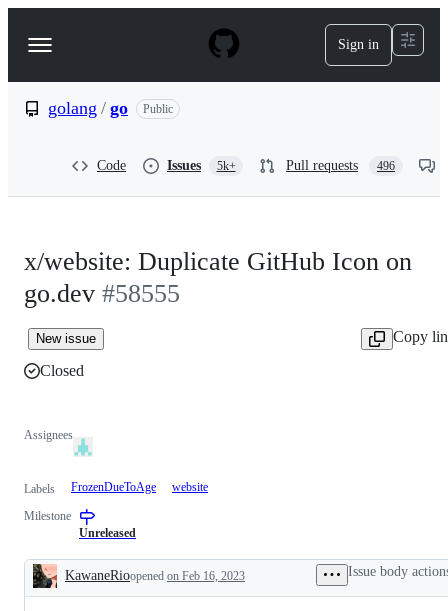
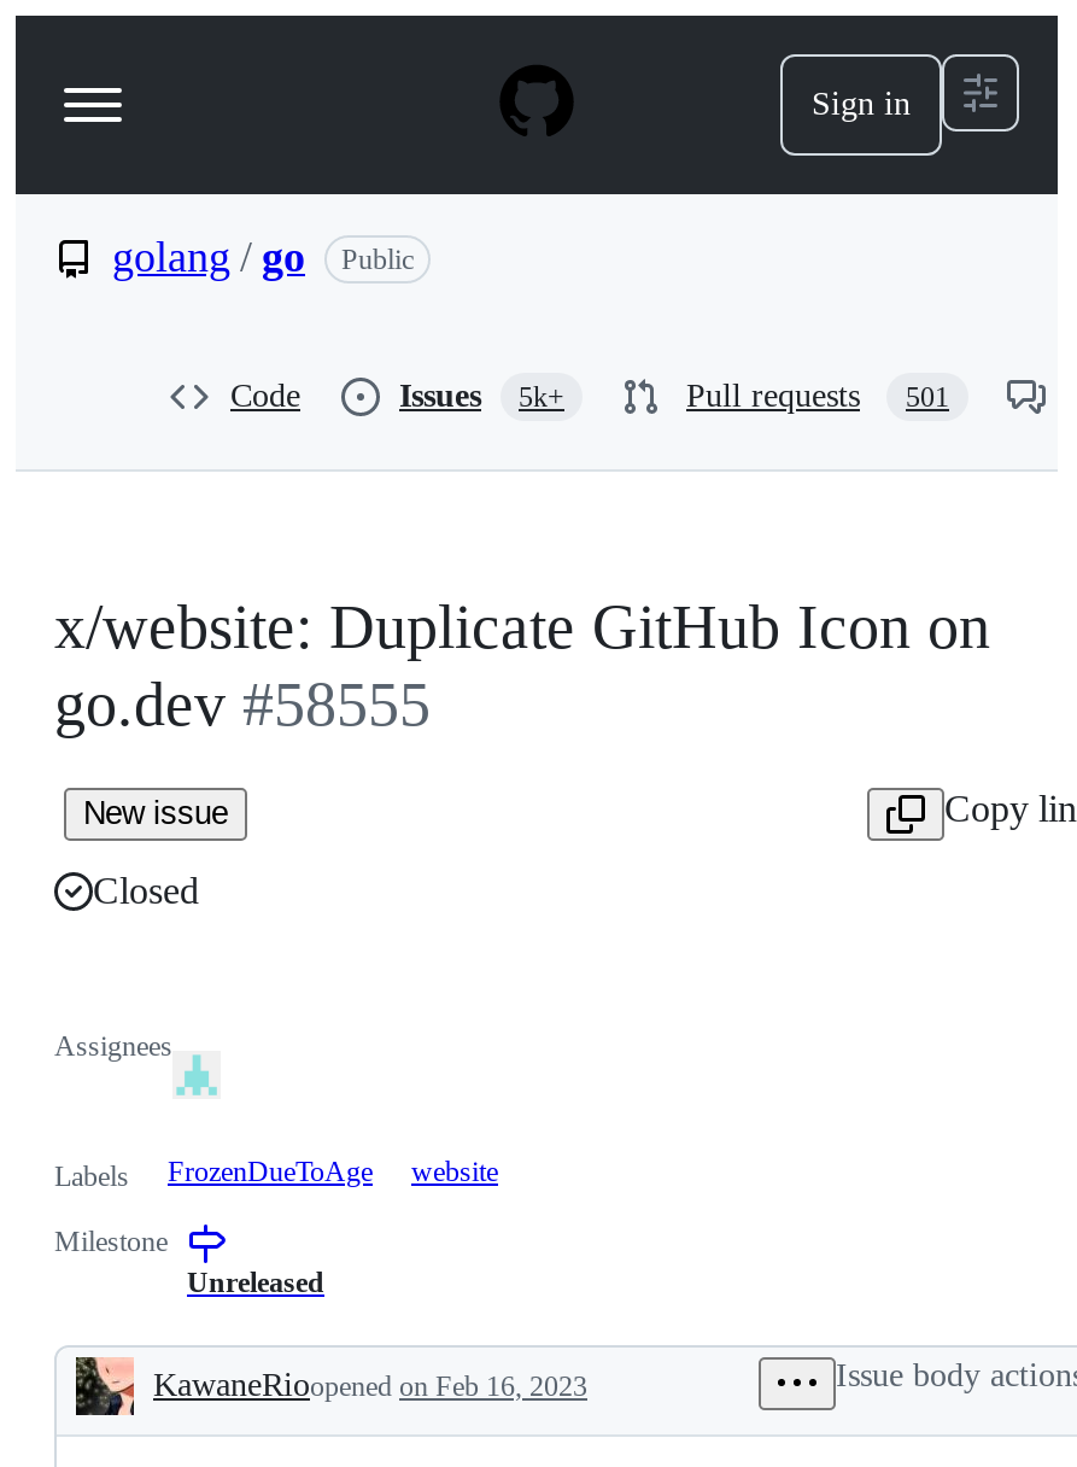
- Pull requests 496
+ Pull requests 501
